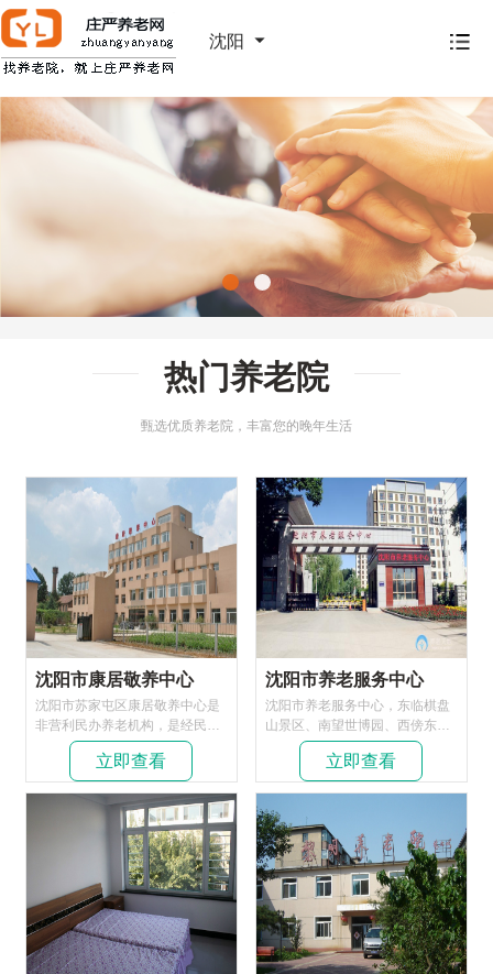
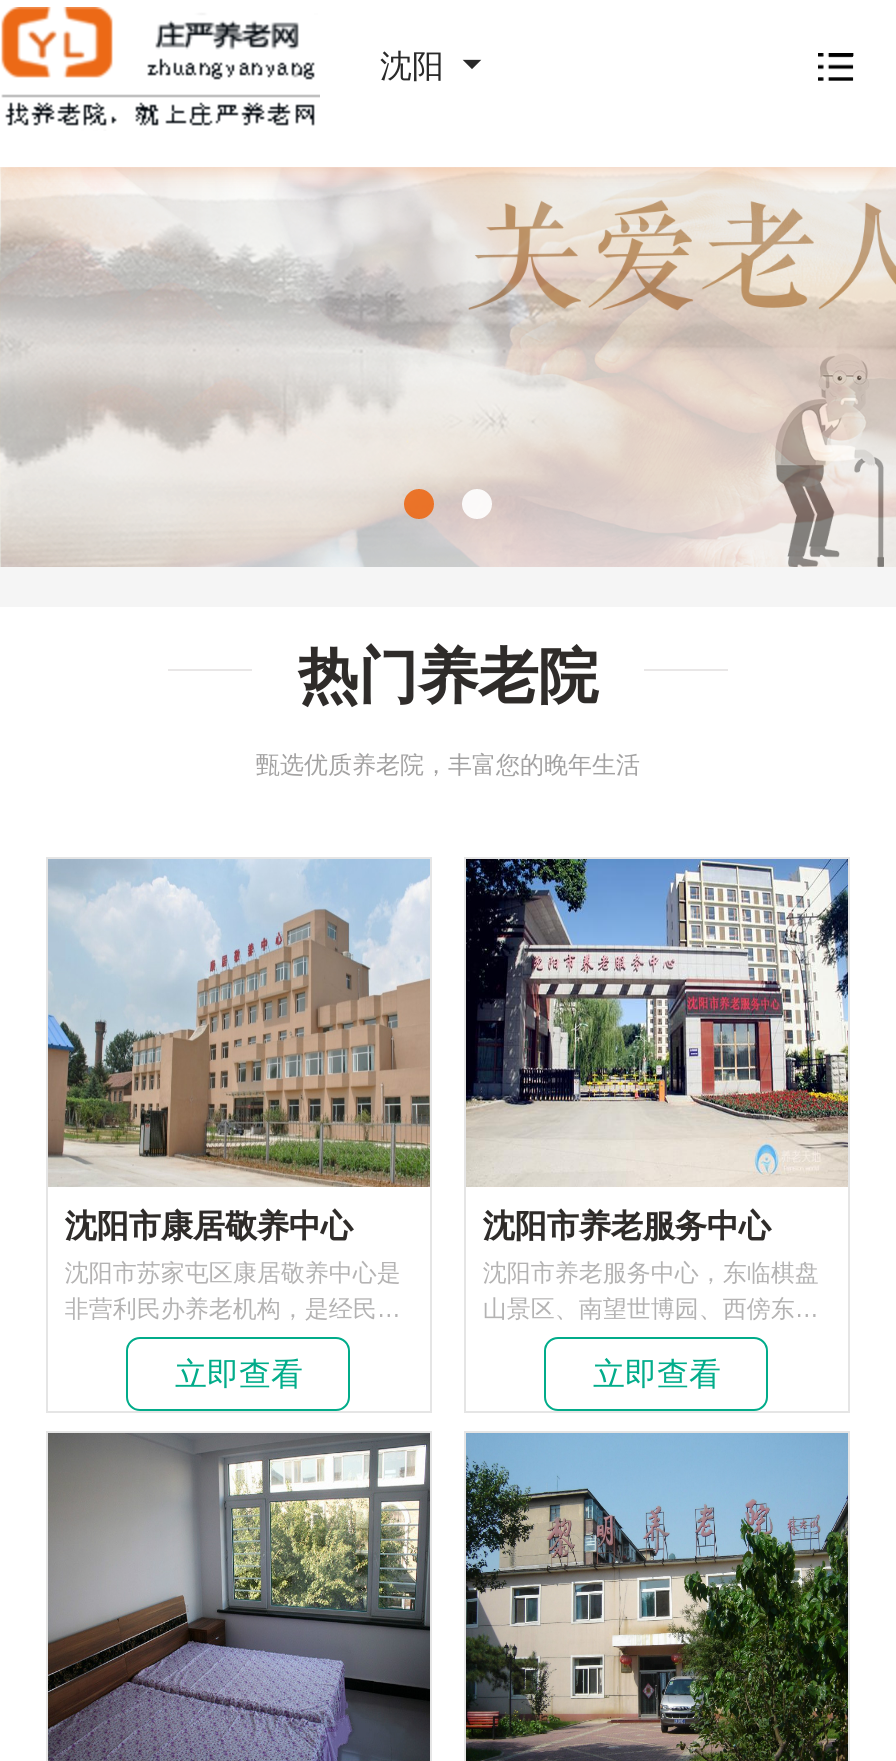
- [image]
+ [image]
